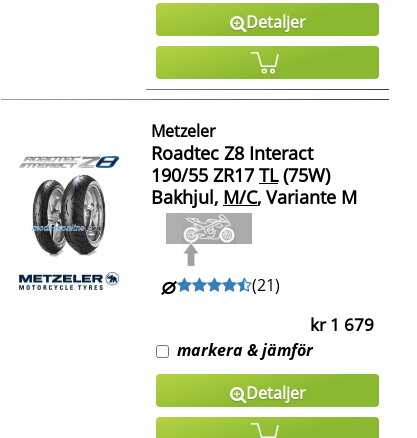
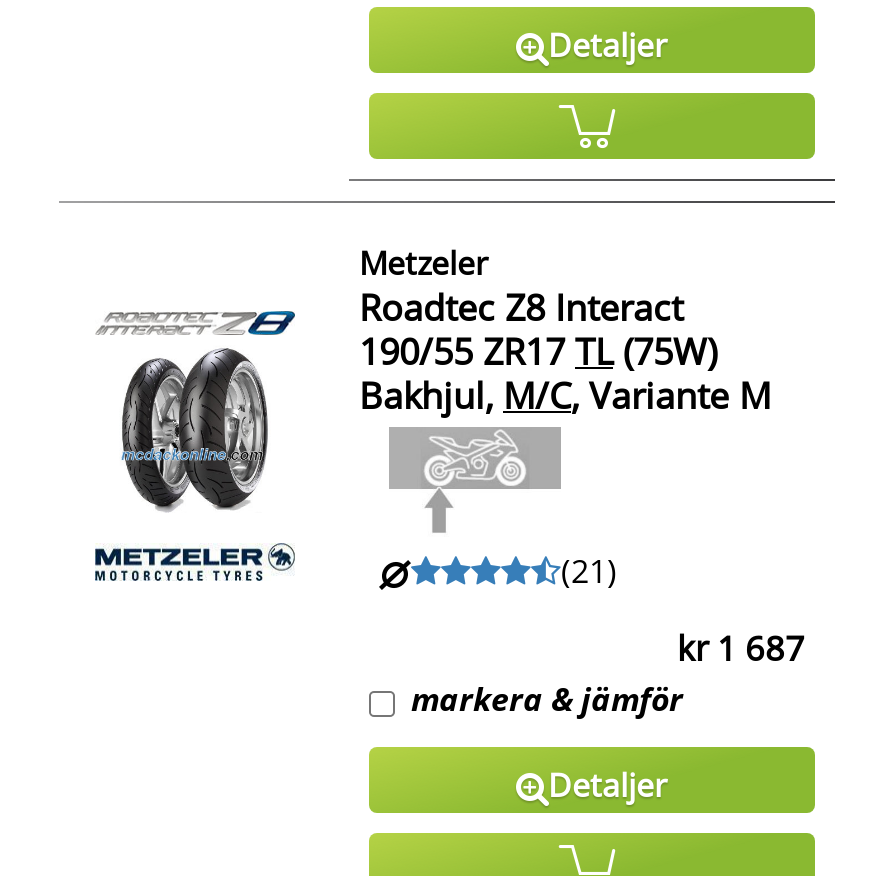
- kr 1 679
+ kr 1 687
